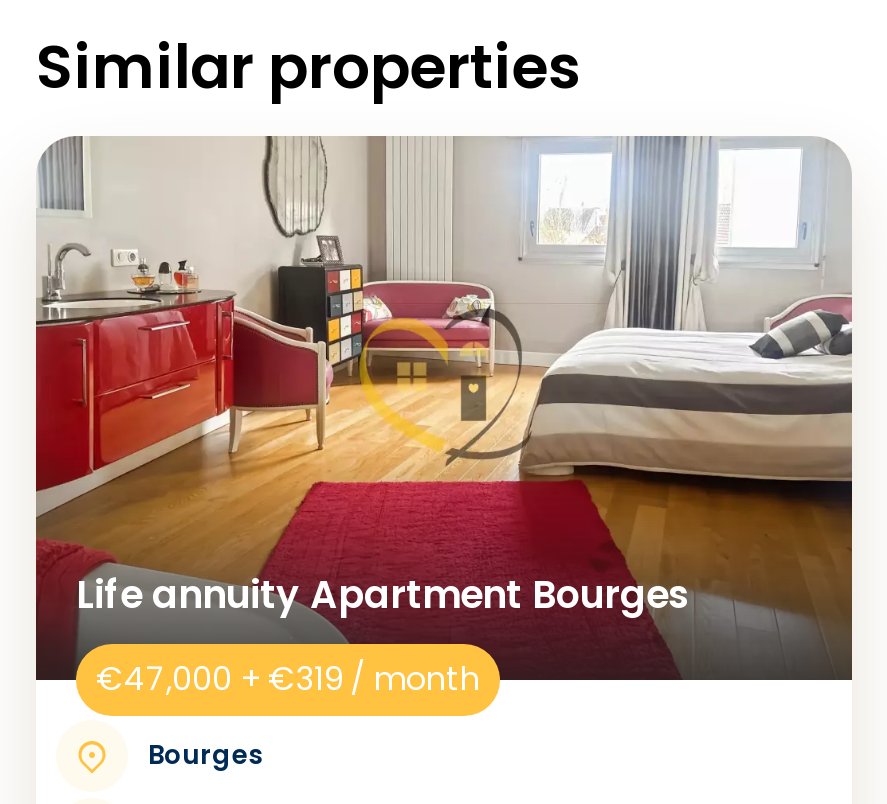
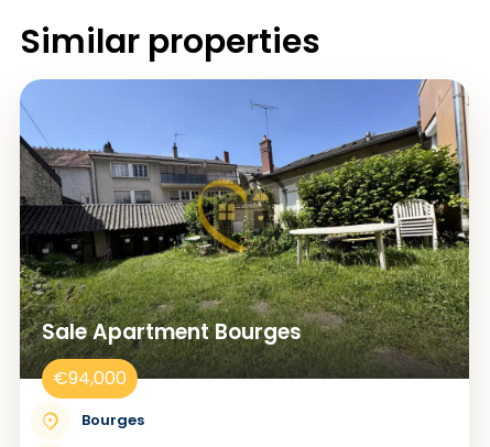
- [image]
- Life annuity Apartment Bourges
+ [image]
+ Sale Apartment Bourges

- €47,000 + €319 / month
+ €94,000
